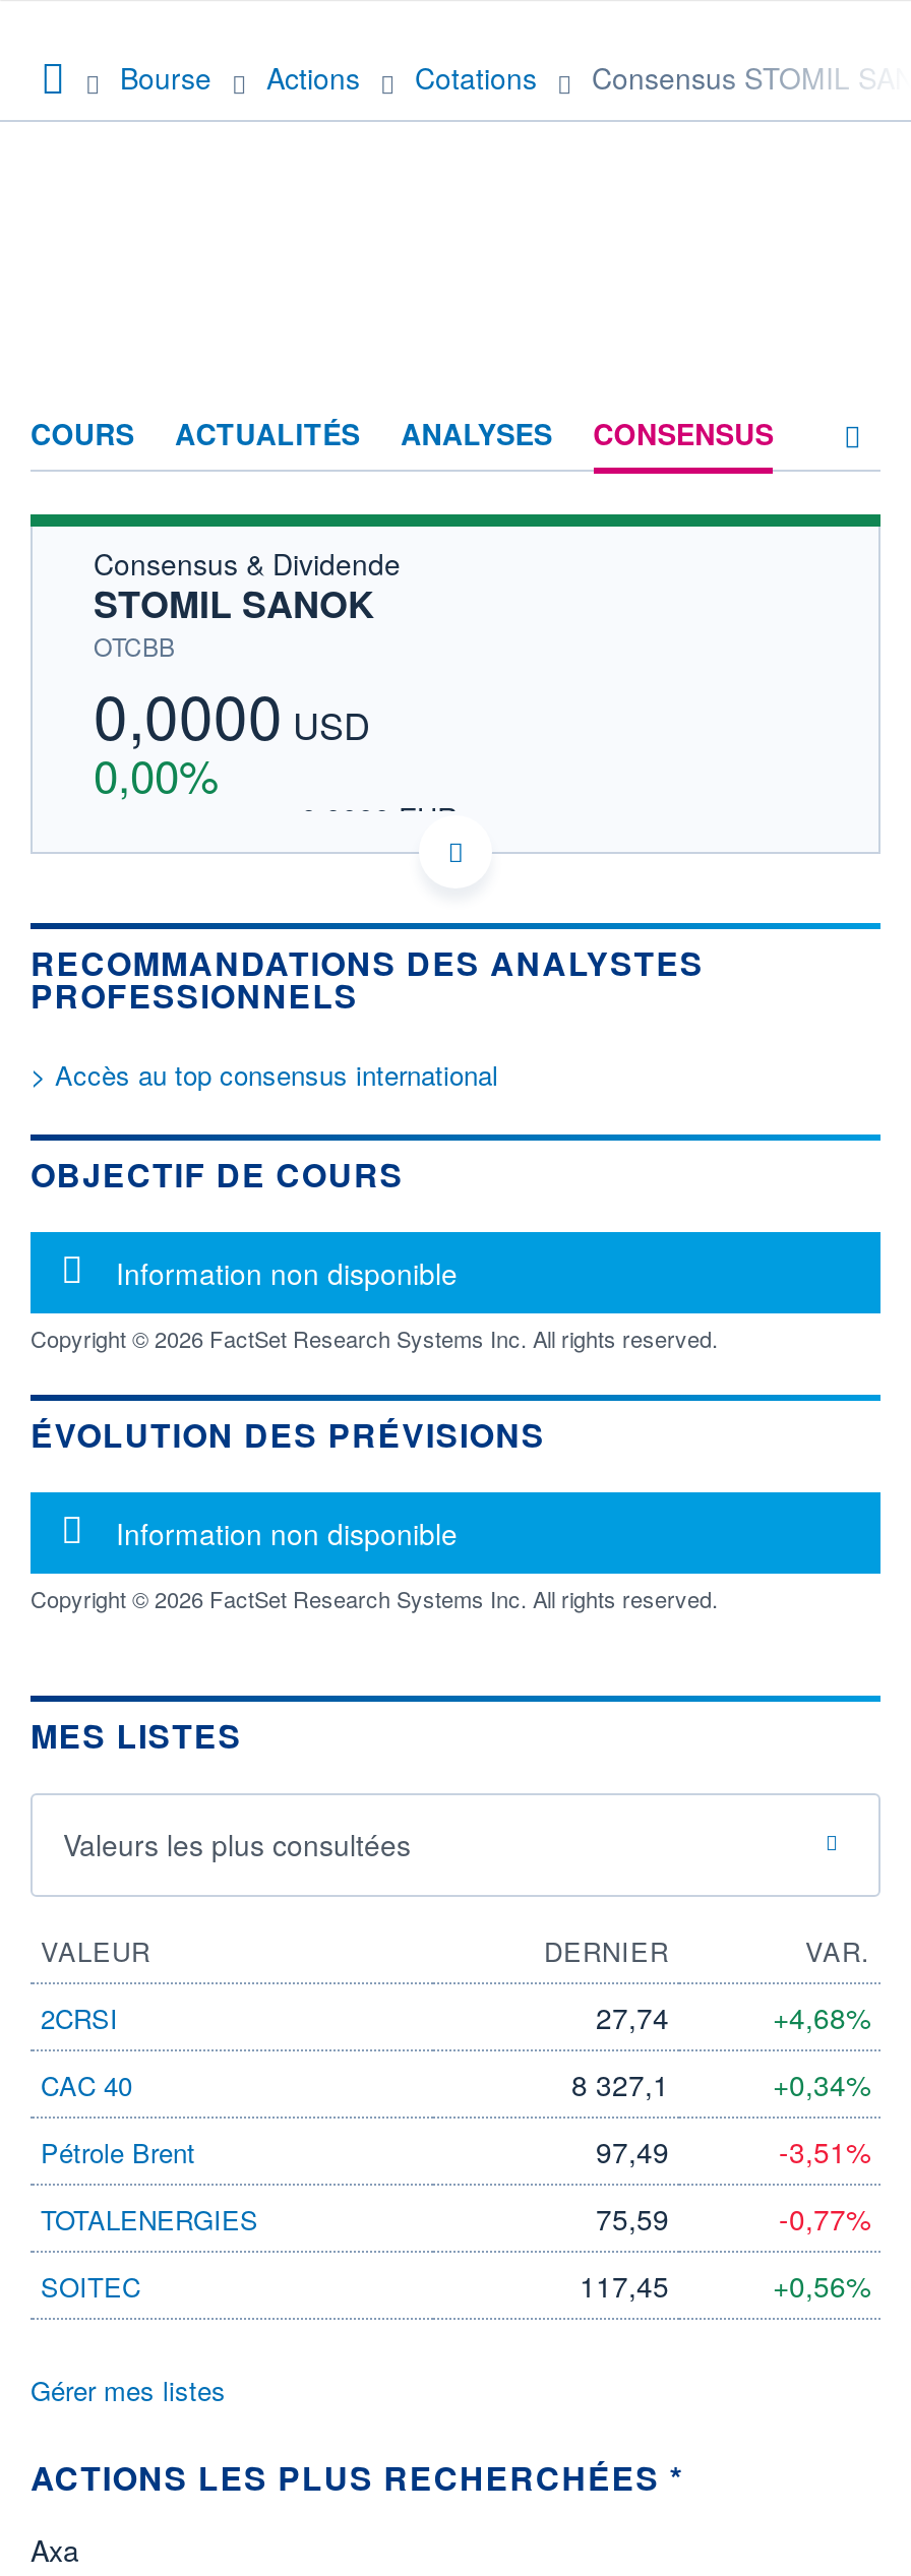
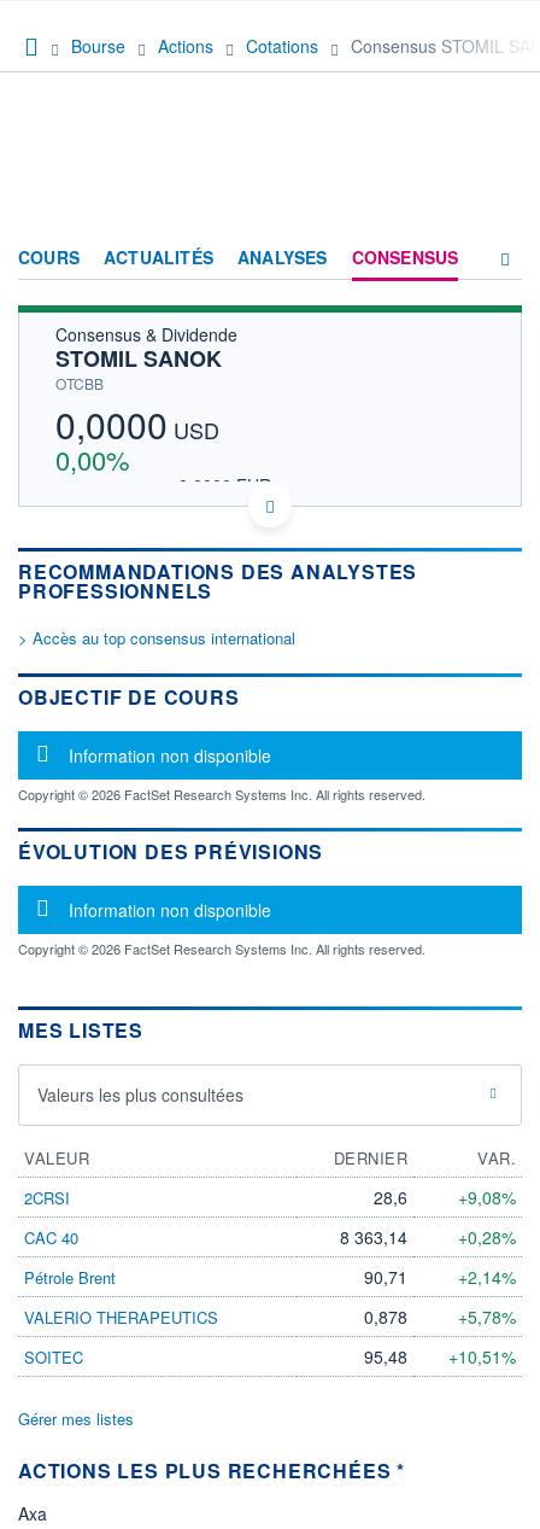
- 27,74
+ 28,6

- +4,68%
+ +9,08%

- 8 327,1
+ 8 363,14

- +0,34%
+ +0,28%

- 97,49
- -3,51%
+ 90,71
+ +2,14%

- TOTALENERGIES
- 75,59
- -0,77%
+ VALERIO THERAPEUTICS
+ 0,878
+ +5,78%

- 117,45
+ 95,48

- +0,56%
+ +10,51%
